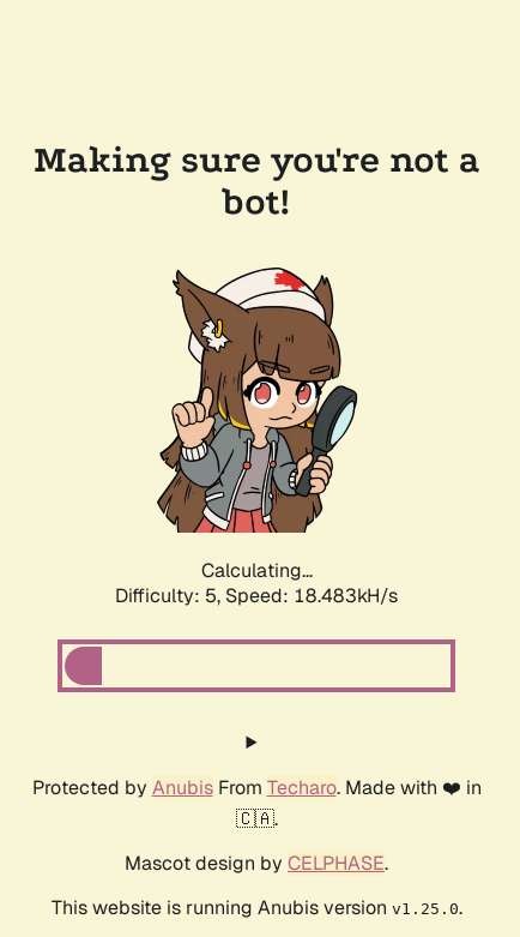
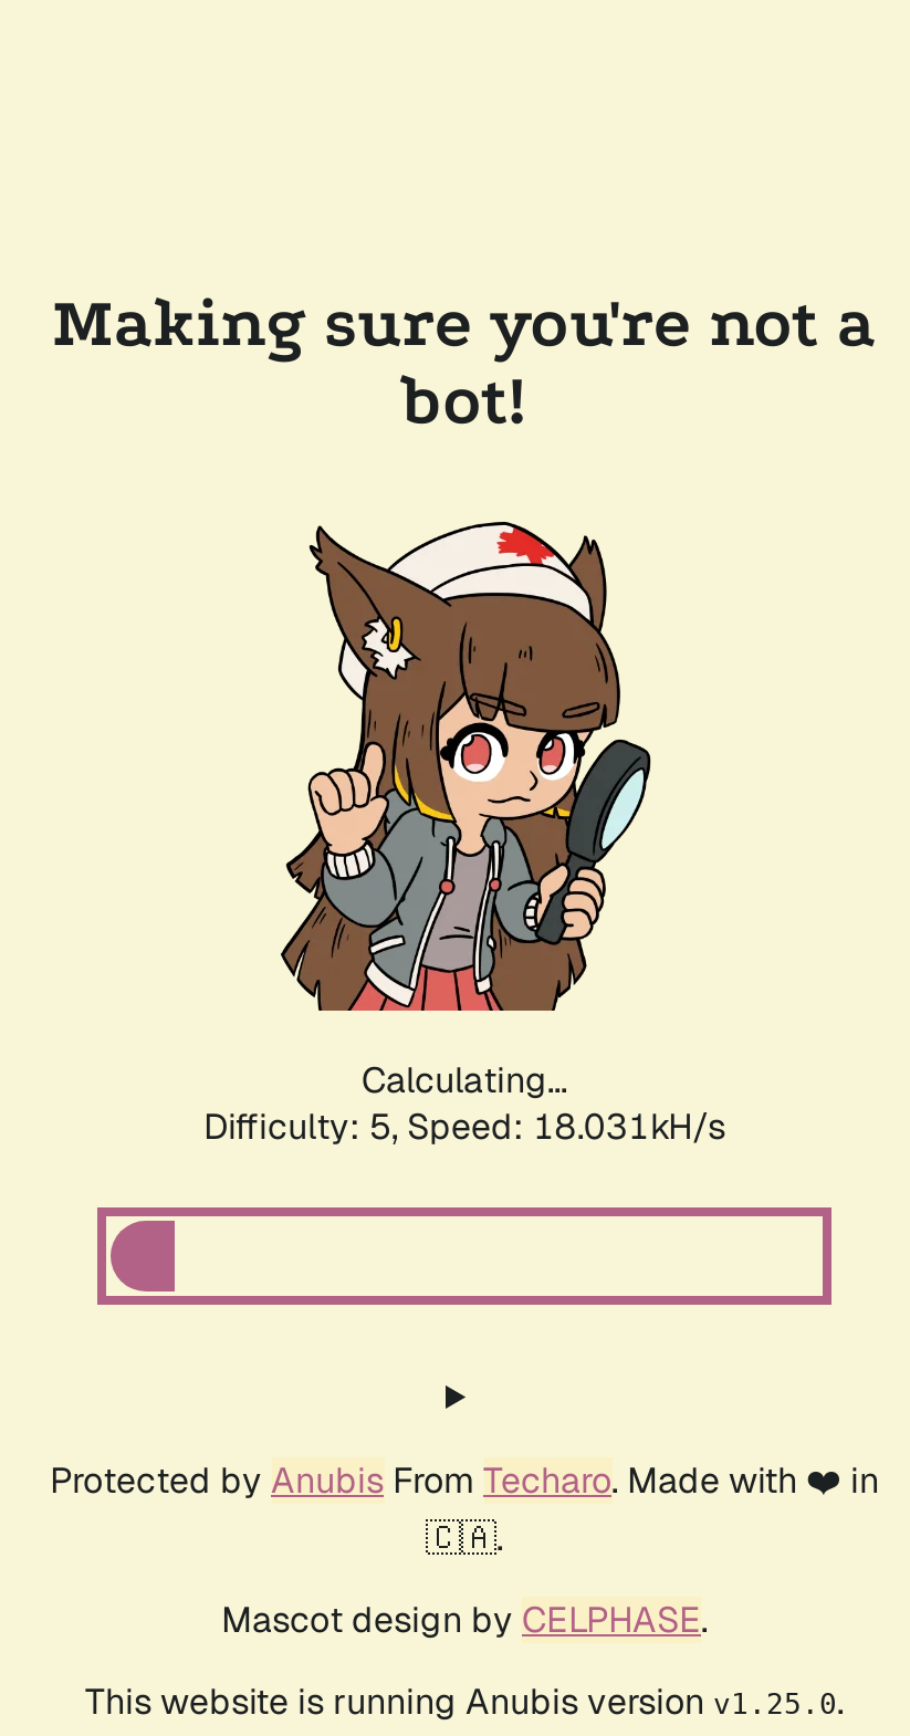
- Difficulty: 5, Speed: 18.483kH/s
+ Difficulty: 5, Speed: 18.031kH/s
